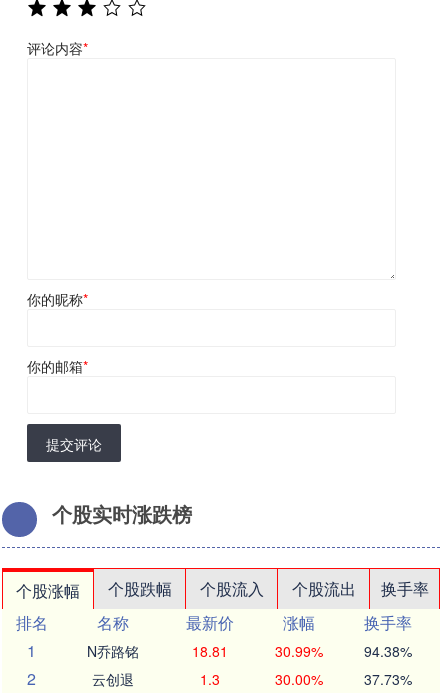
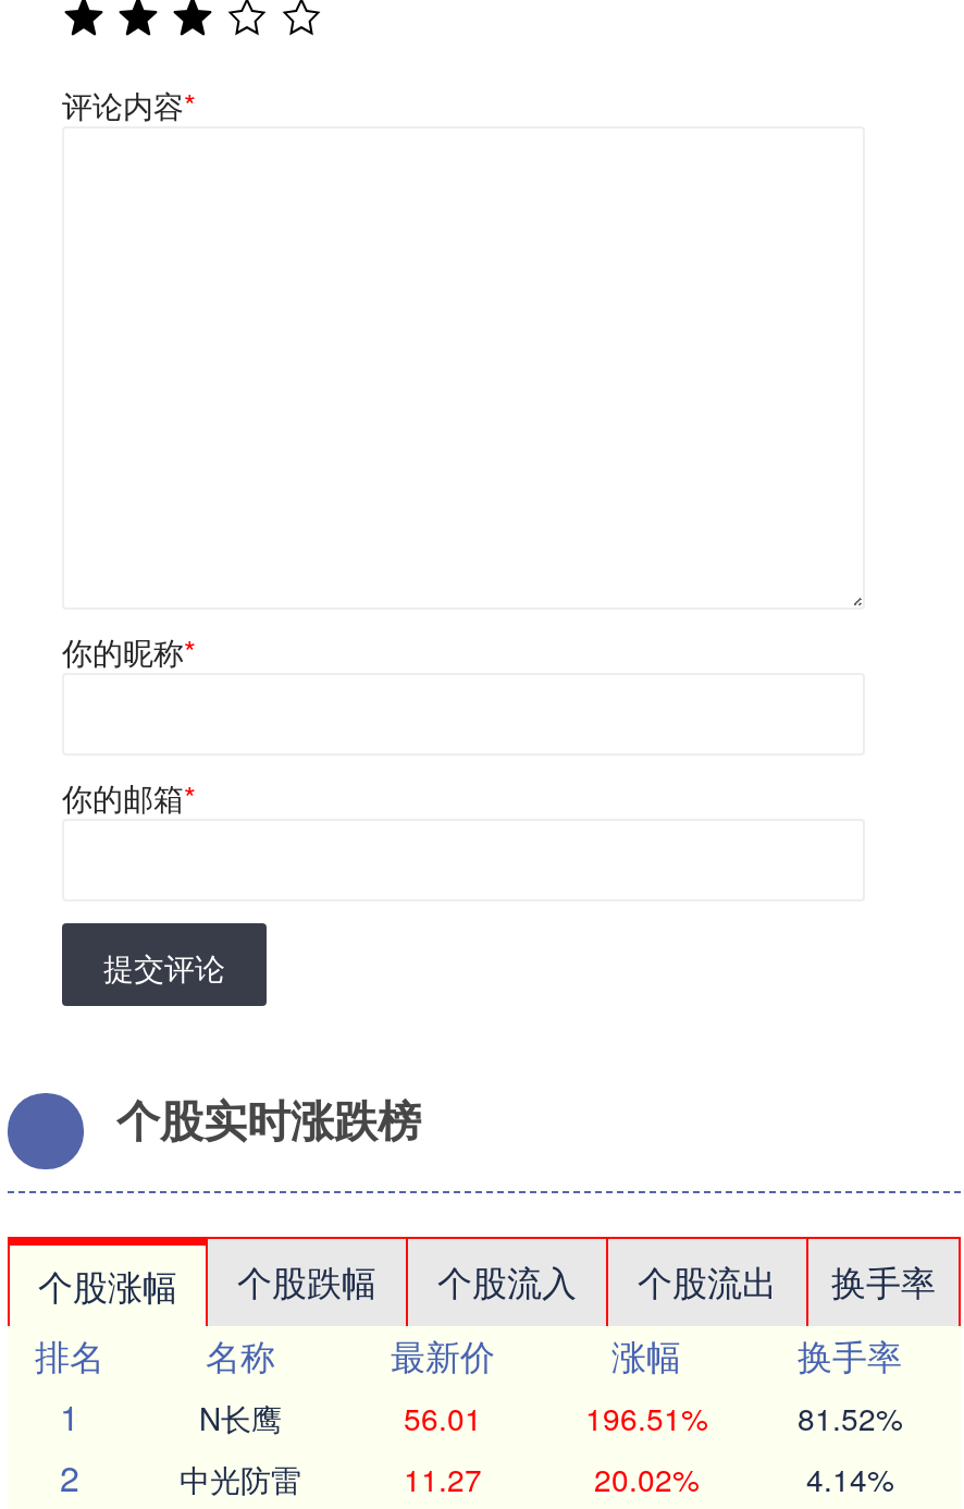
- N乔路铭
- 18.81
- 30.99%
- 94.38%
+ N长鹰
+ 56.01
+ 196.51%
+ 81.52%

- 云创退
- 1.3
- 30.00%
- 37.73%
+ 中光防雷
+ 11.27
+ 20.02%
+ 4.14%
